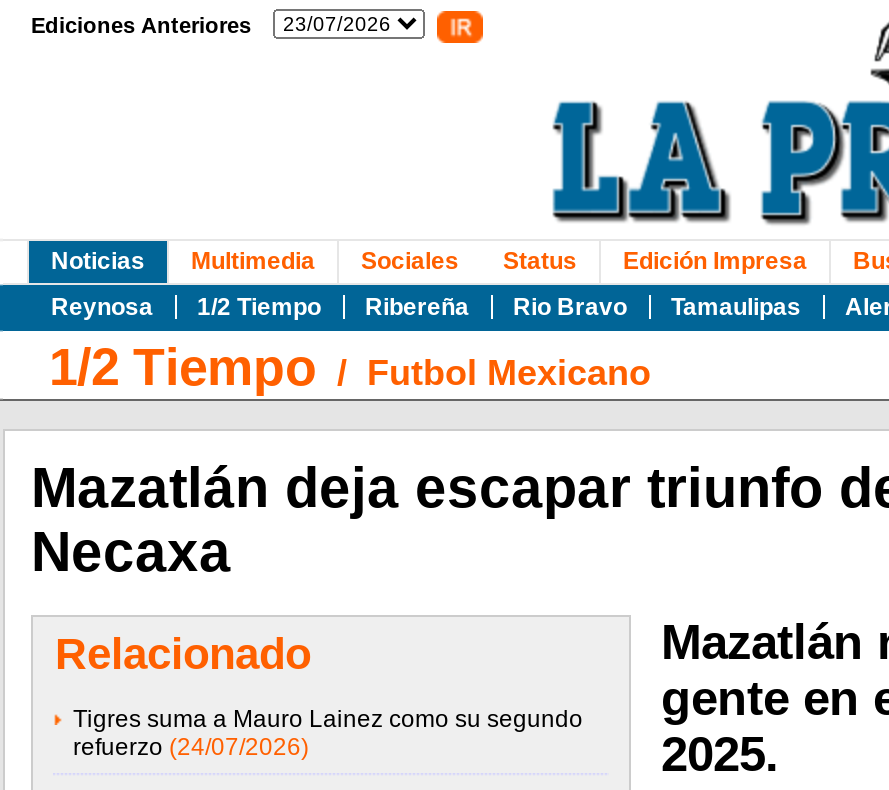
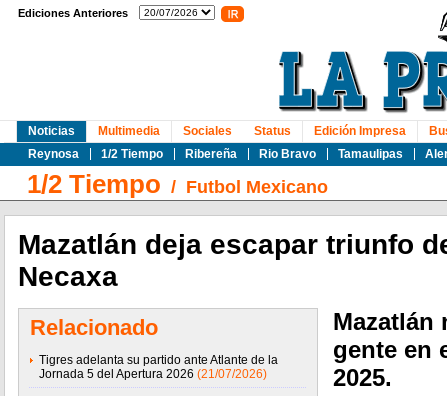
- Tigres suma a Mauro Lainez como su segundo
- refuerzo (24/07/2026)
+ Tigres adelanta su partido ante Atlante de la
+ Jornada 5 del Apertura 2026 (21/07/2026)
